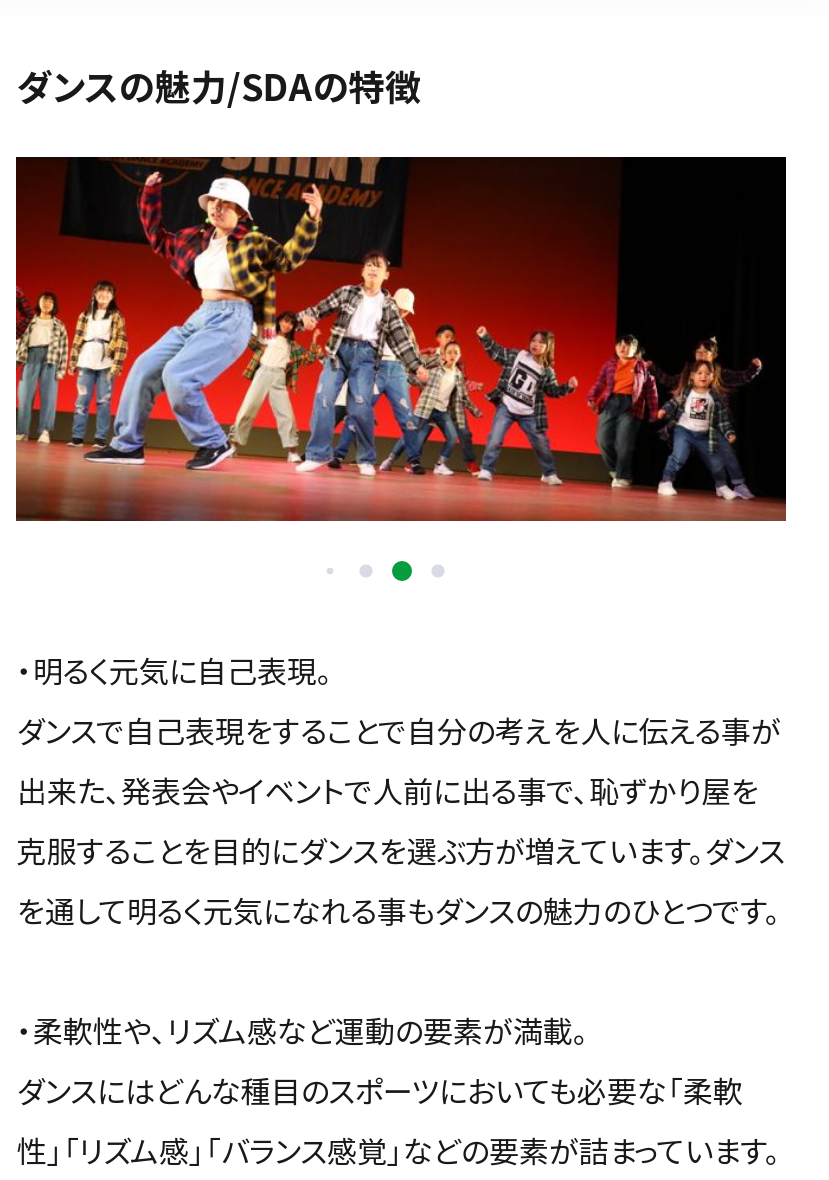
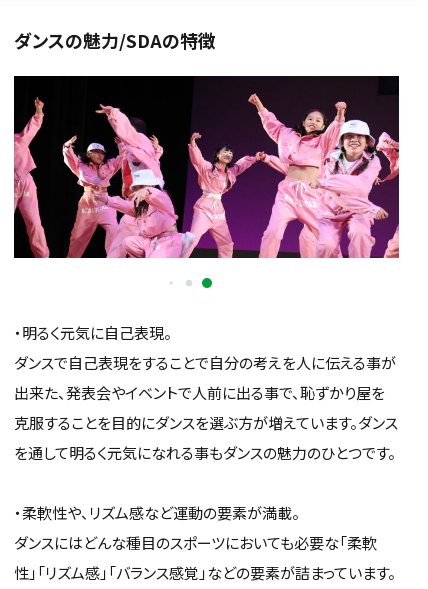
- [image]
+ [image]
